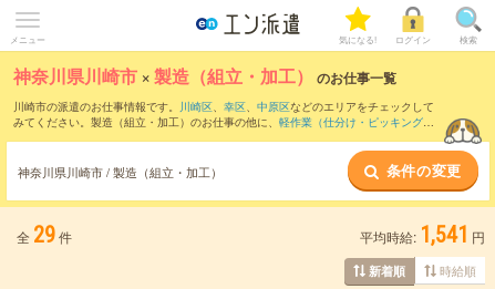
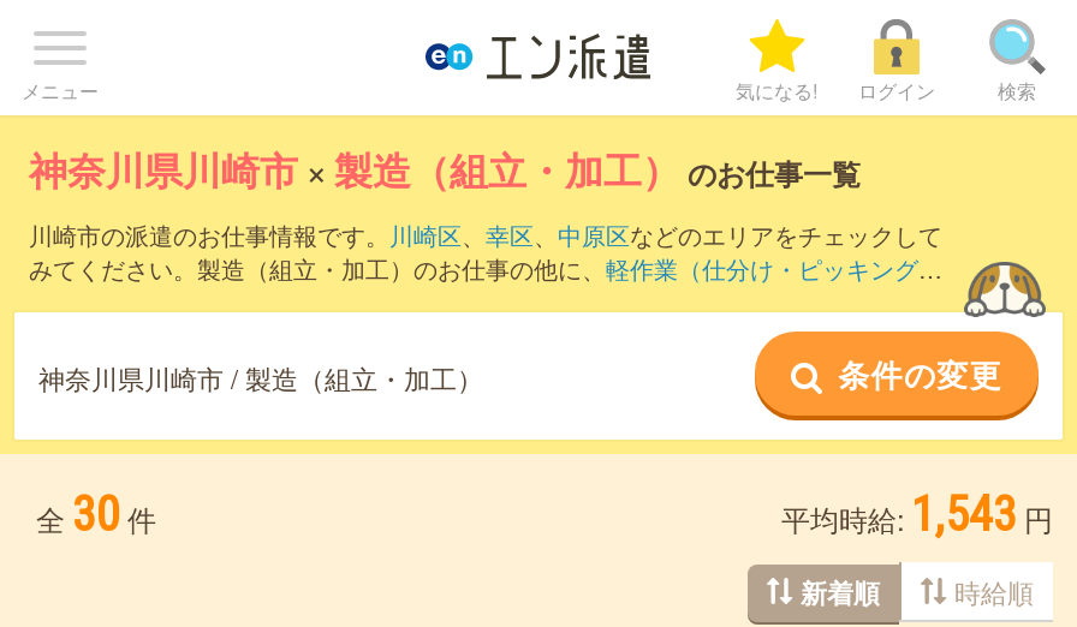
- 全 29 件
+ 全 30 件

- 平均時給: 1,541 円
+ 平均時給: 1,543 円
